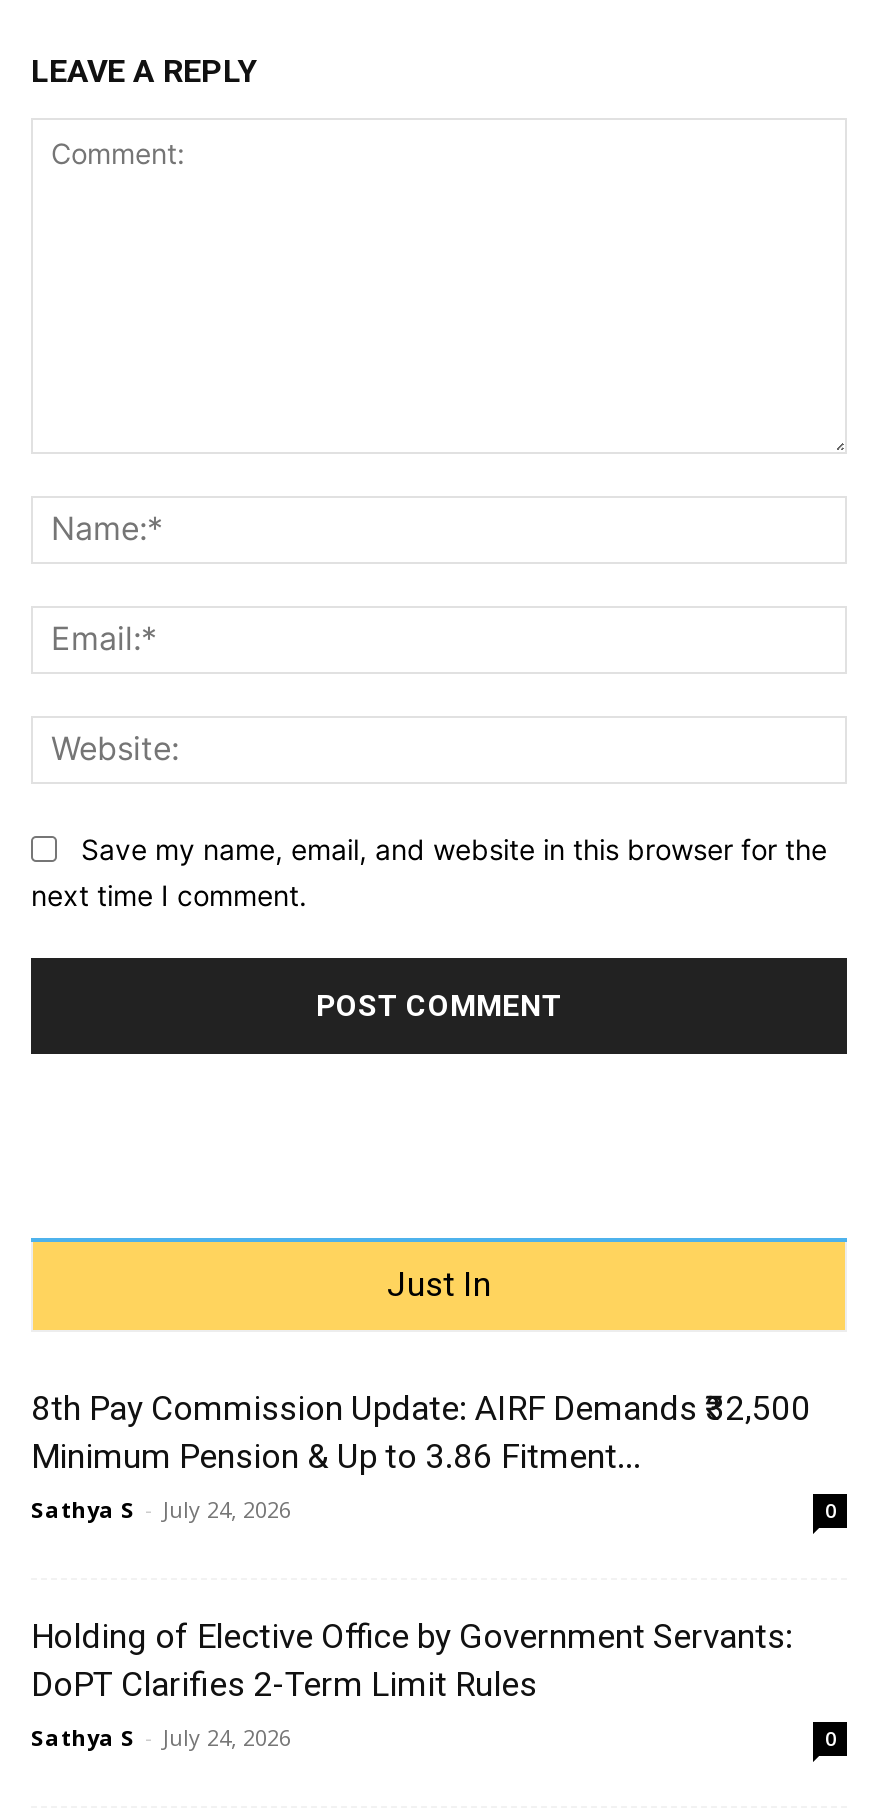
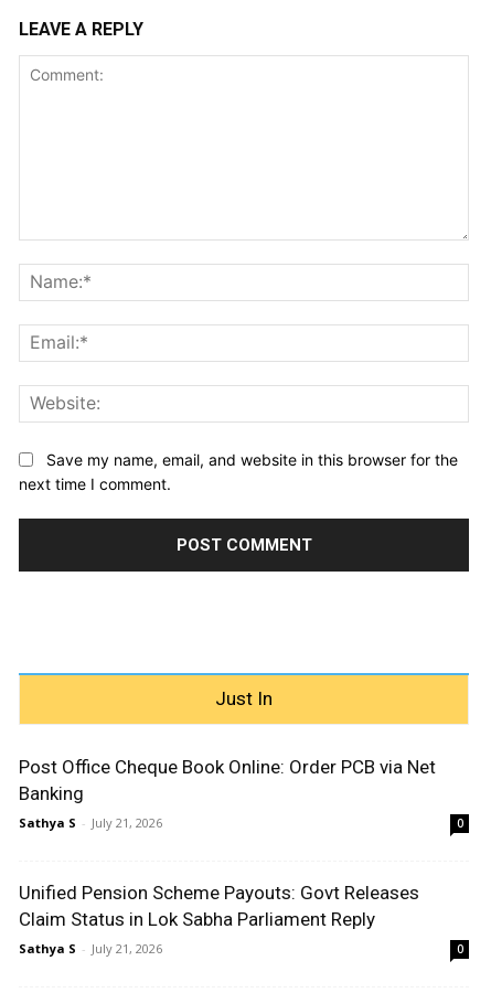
- 8th Pay Commission Update: AIRF Demands ₹32,500
- Minimum Pension & Up to 3.86 Fitment...
- Sathya S - July 24, 2026
+ Post Office Cheque Book Online: Order PCB via Net
+ Banking
+ Sathya S - July 21, 2026

- Holding of Elective Office by Government Servants:
- DoPT Clarifies 2-Term Limit Rules
- Sathya S - July 24, 2026
+ Unified Pension Scheme Payouts: Govt Releases
+ Claim Status in Lok Sabha Parliament Reply
+ Sathya S - July 21, 2026
